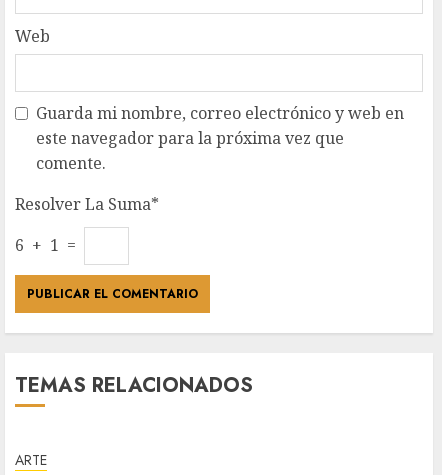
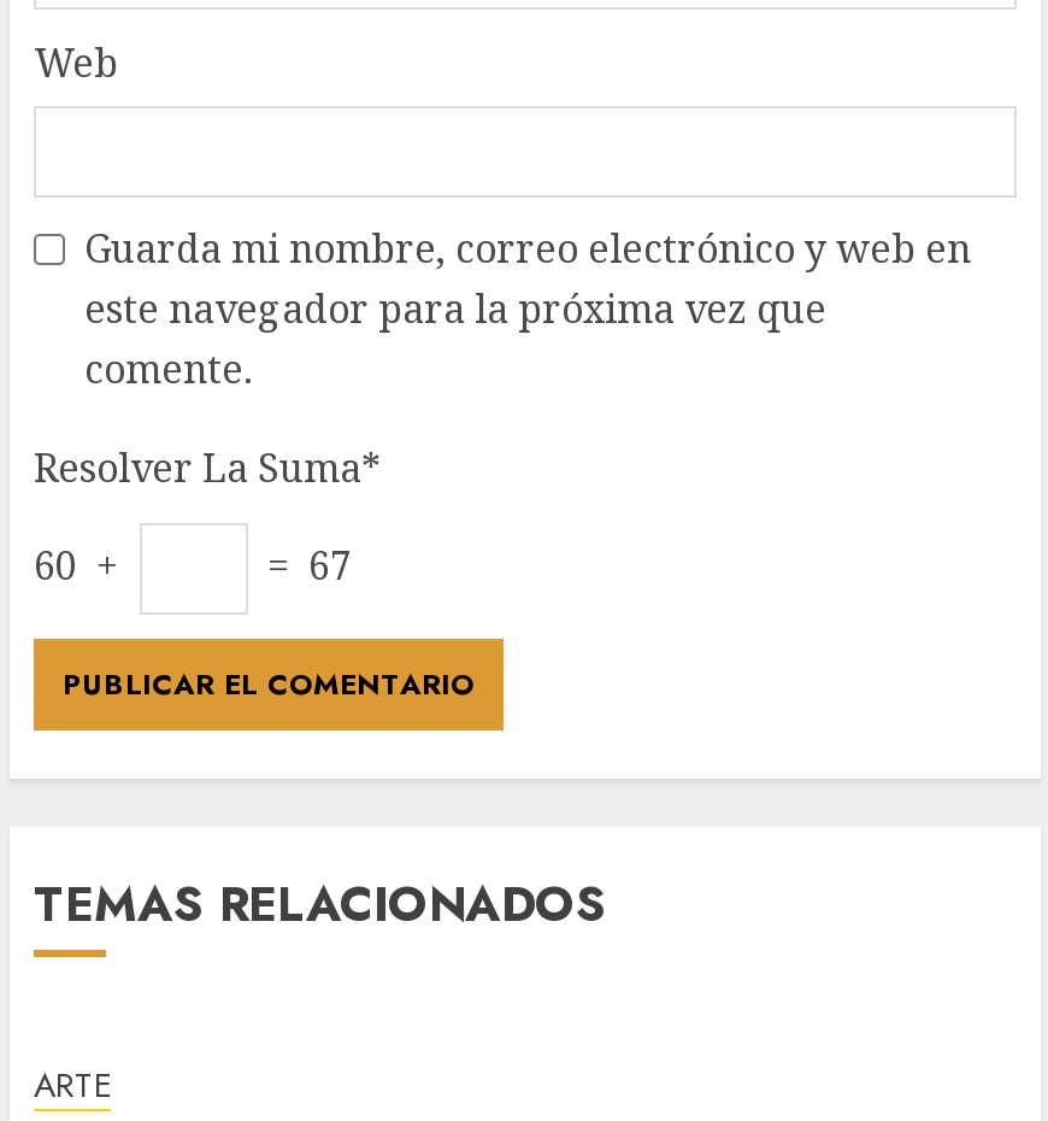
- 6 + 1 =
+ 60 +
+ = 67
